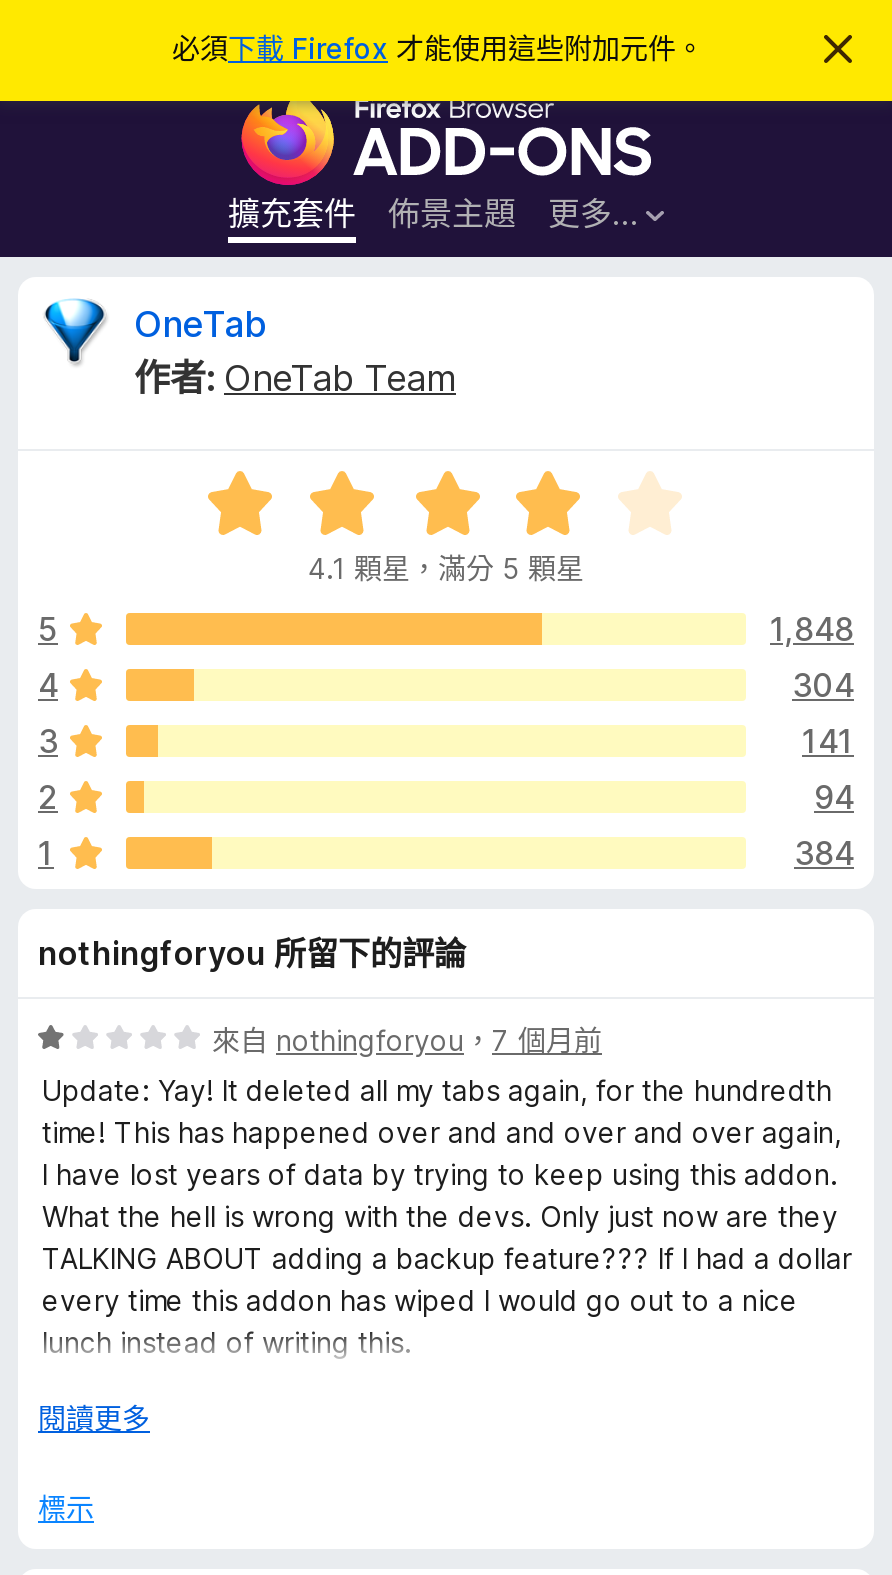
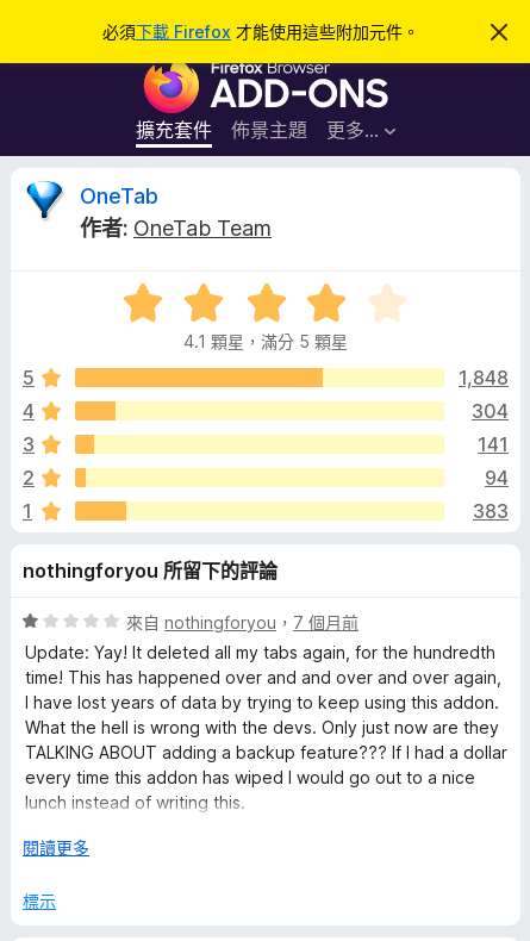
- 384
+ 383
